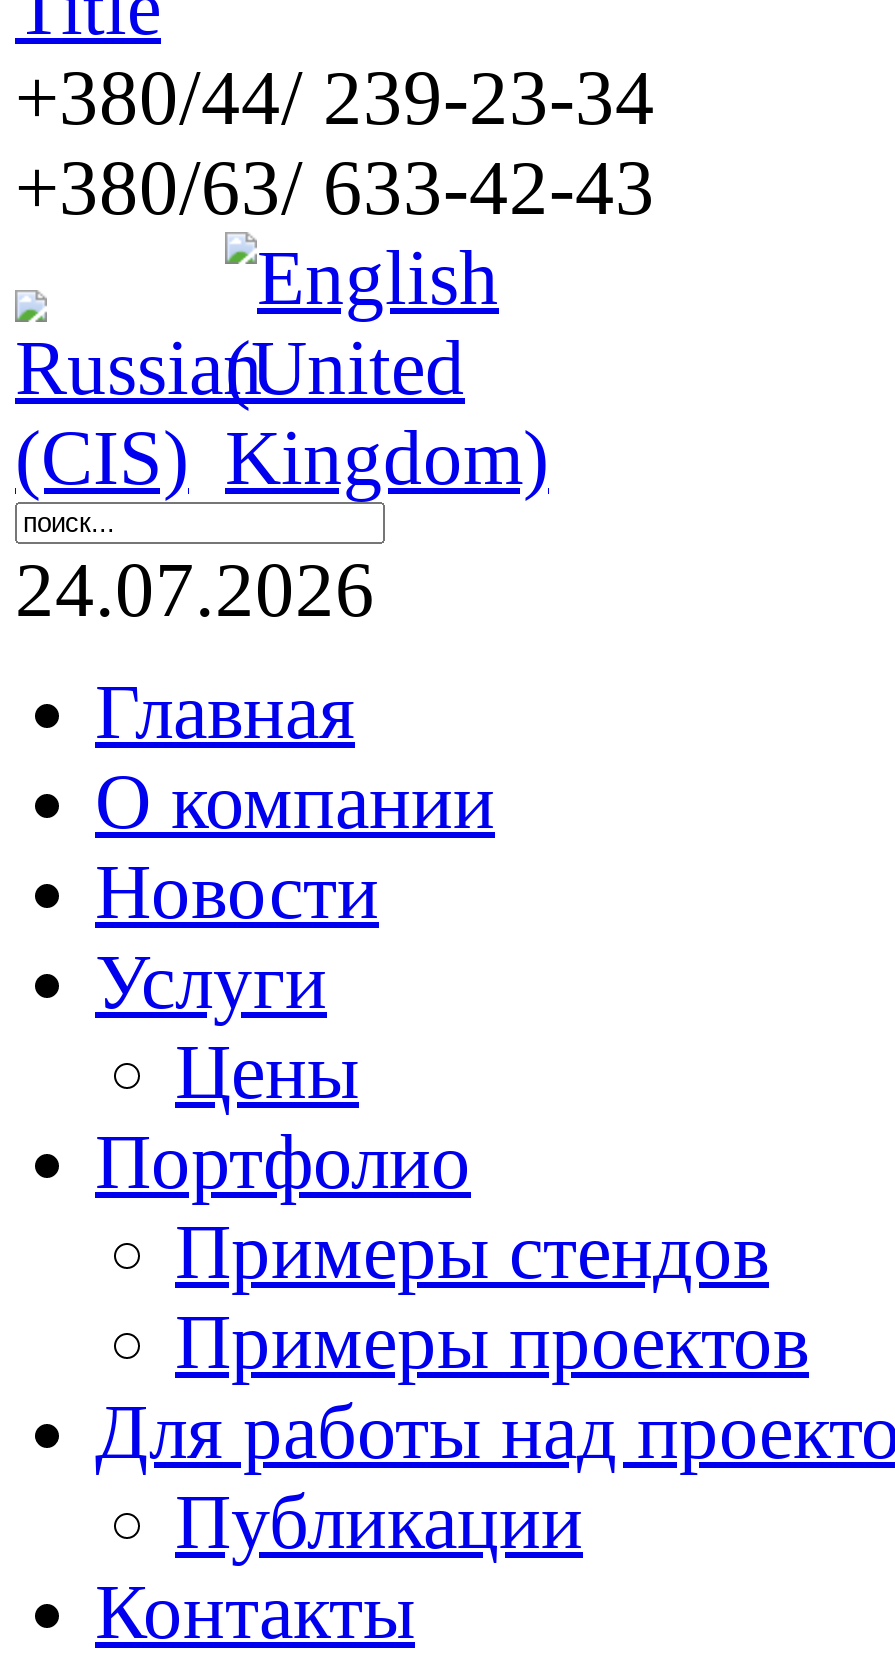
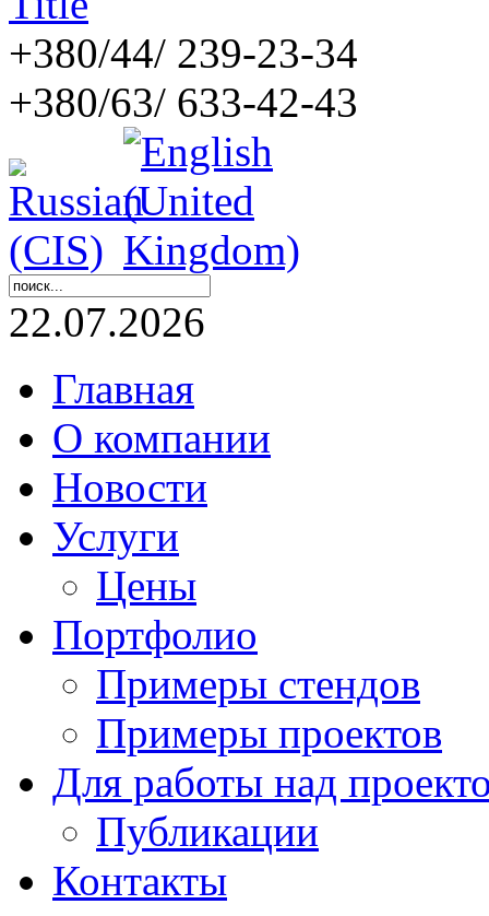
- 24.07.2026
+ 22.07.2026
